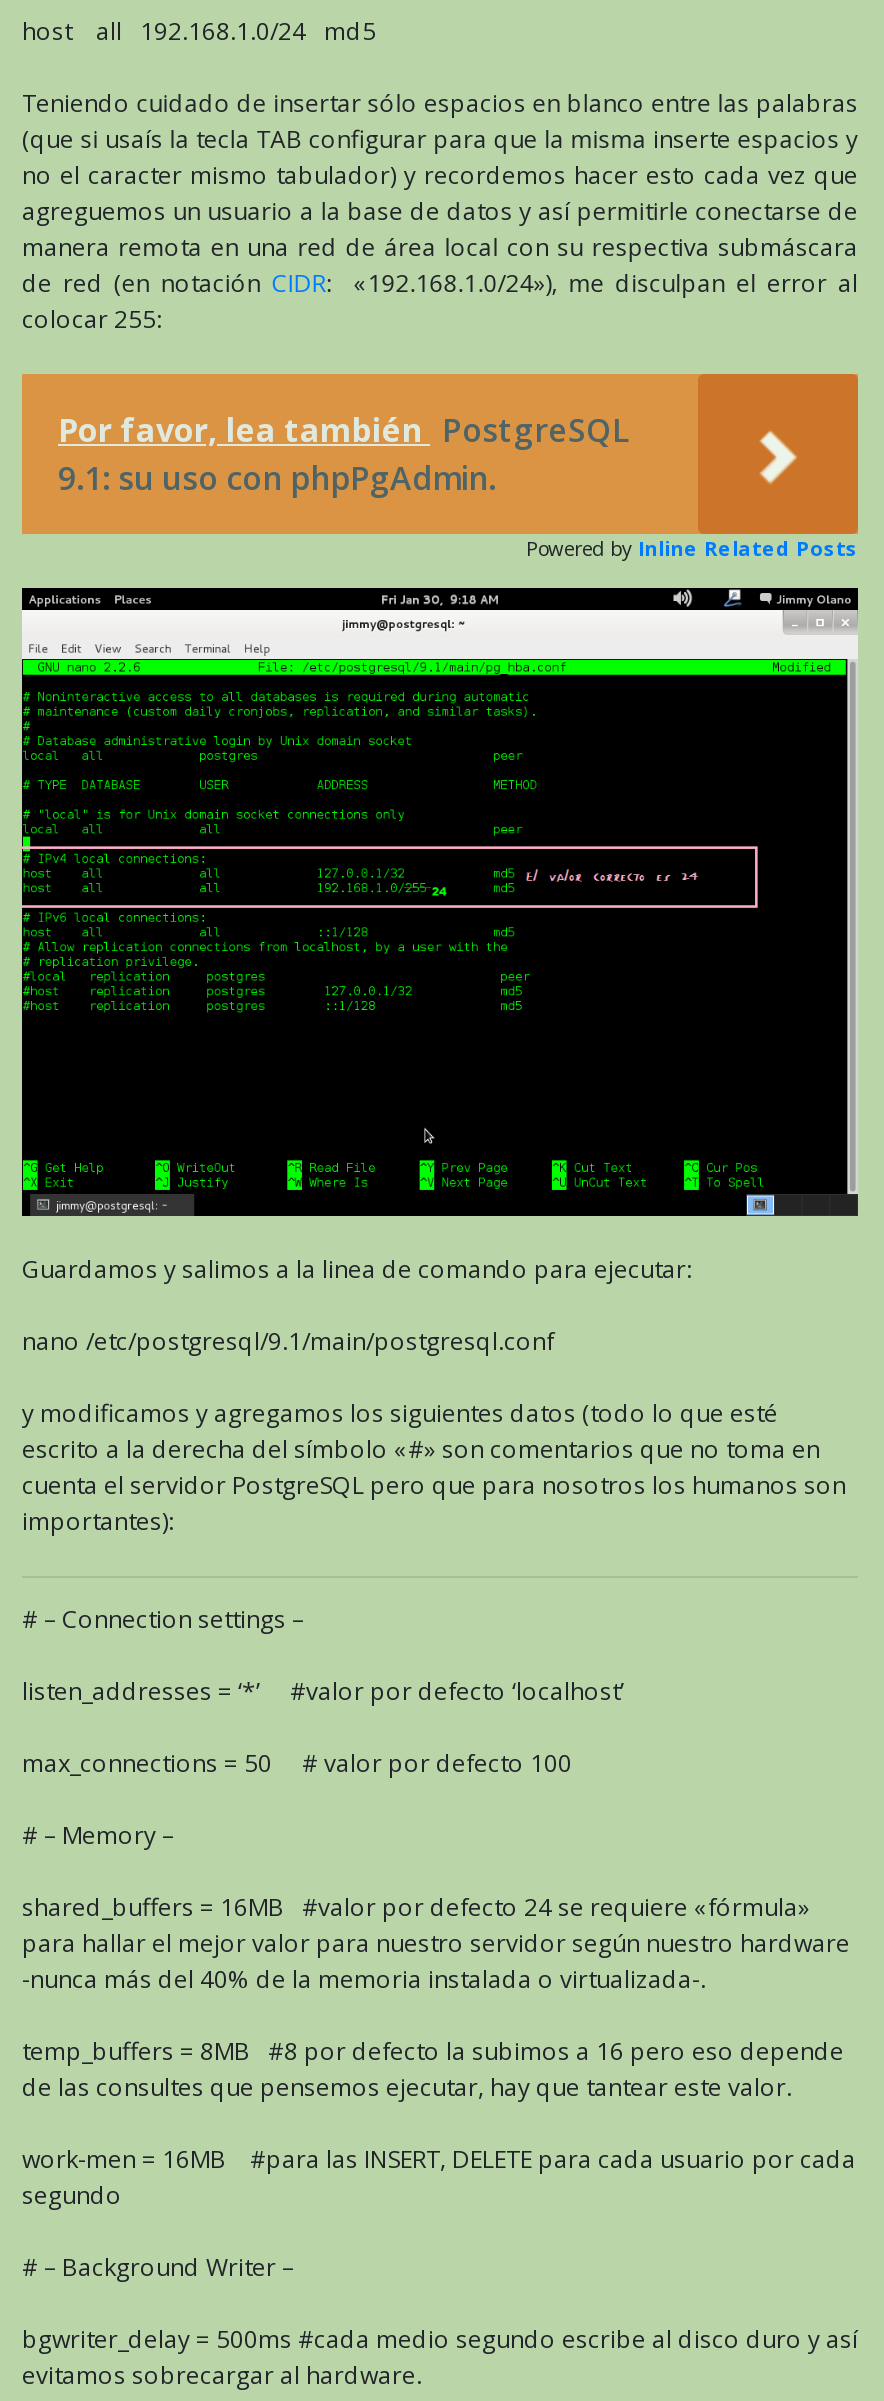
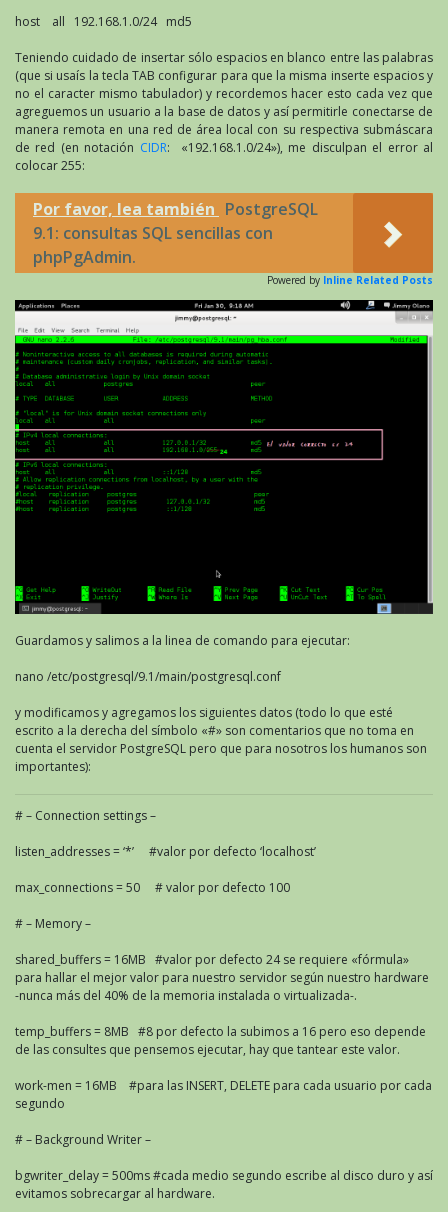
- 9.1: su uso con phpPgAdmin.
+ 9.1: consultas SQL sencillas con
+ phpPgAdmin.
